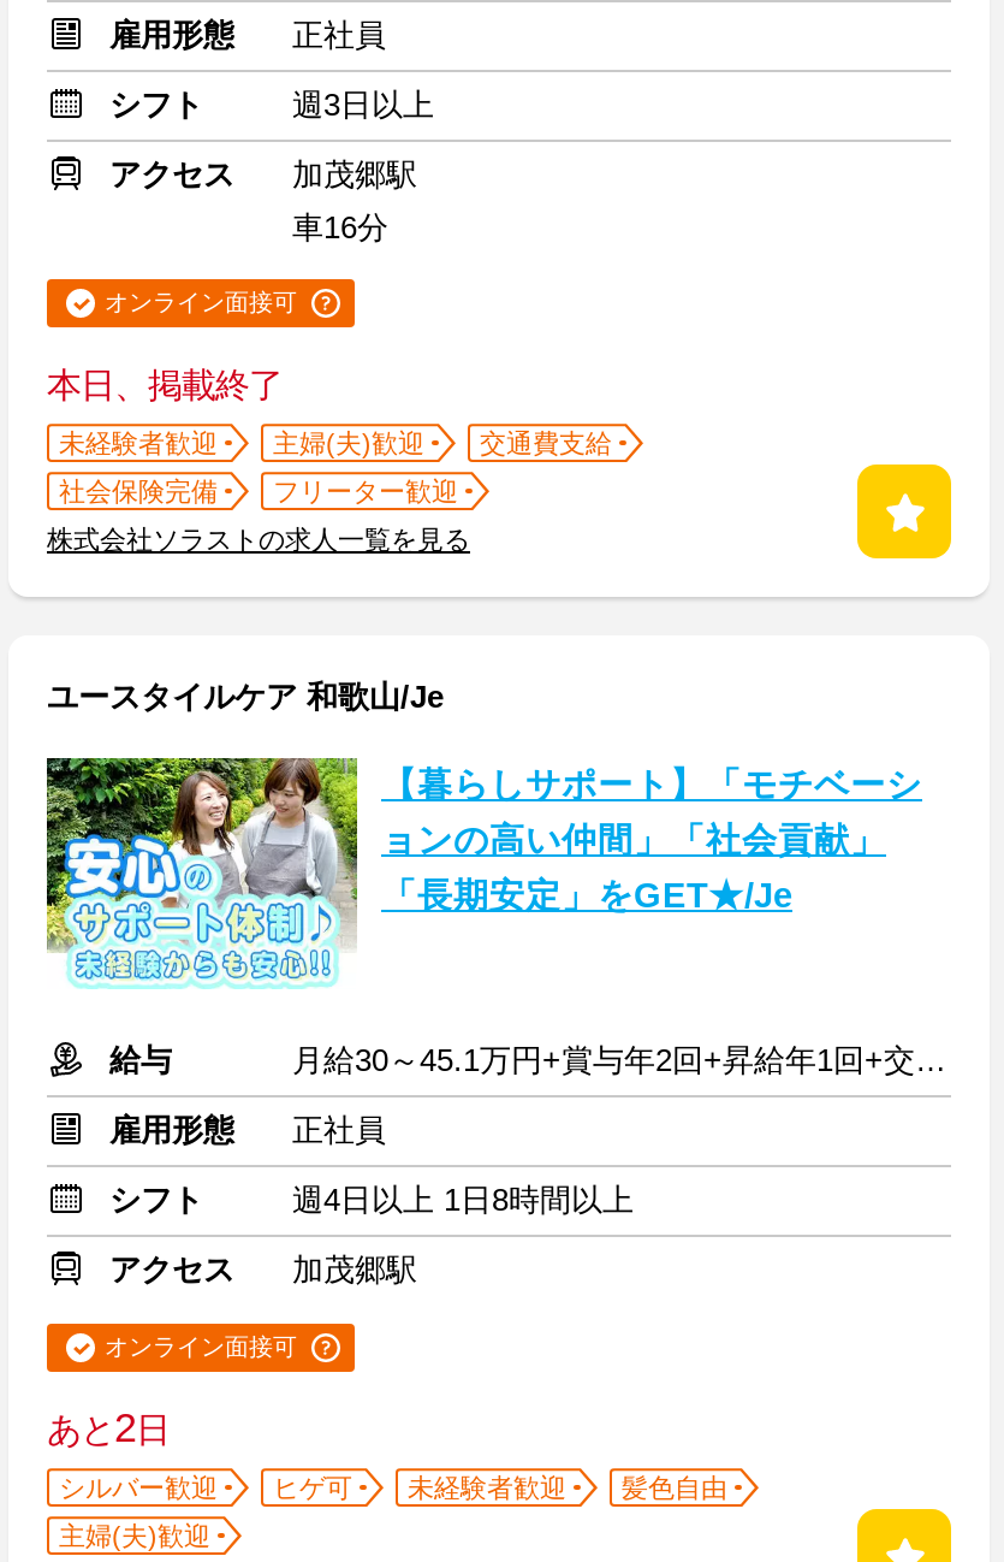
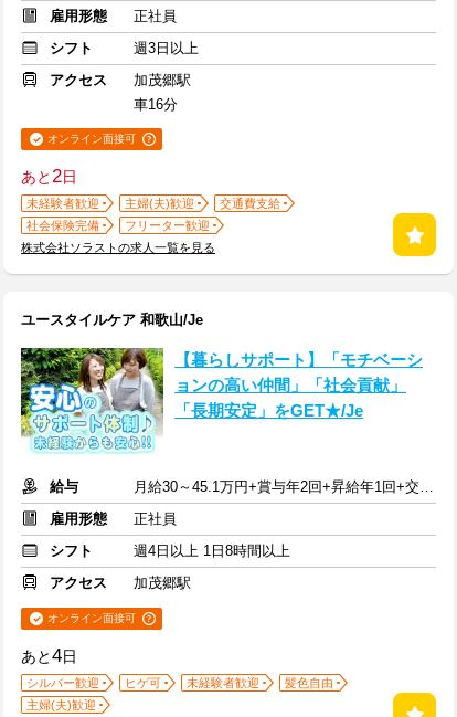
- 本日、掲載終了
+ あと2日

- あと2日
+ あと4日
